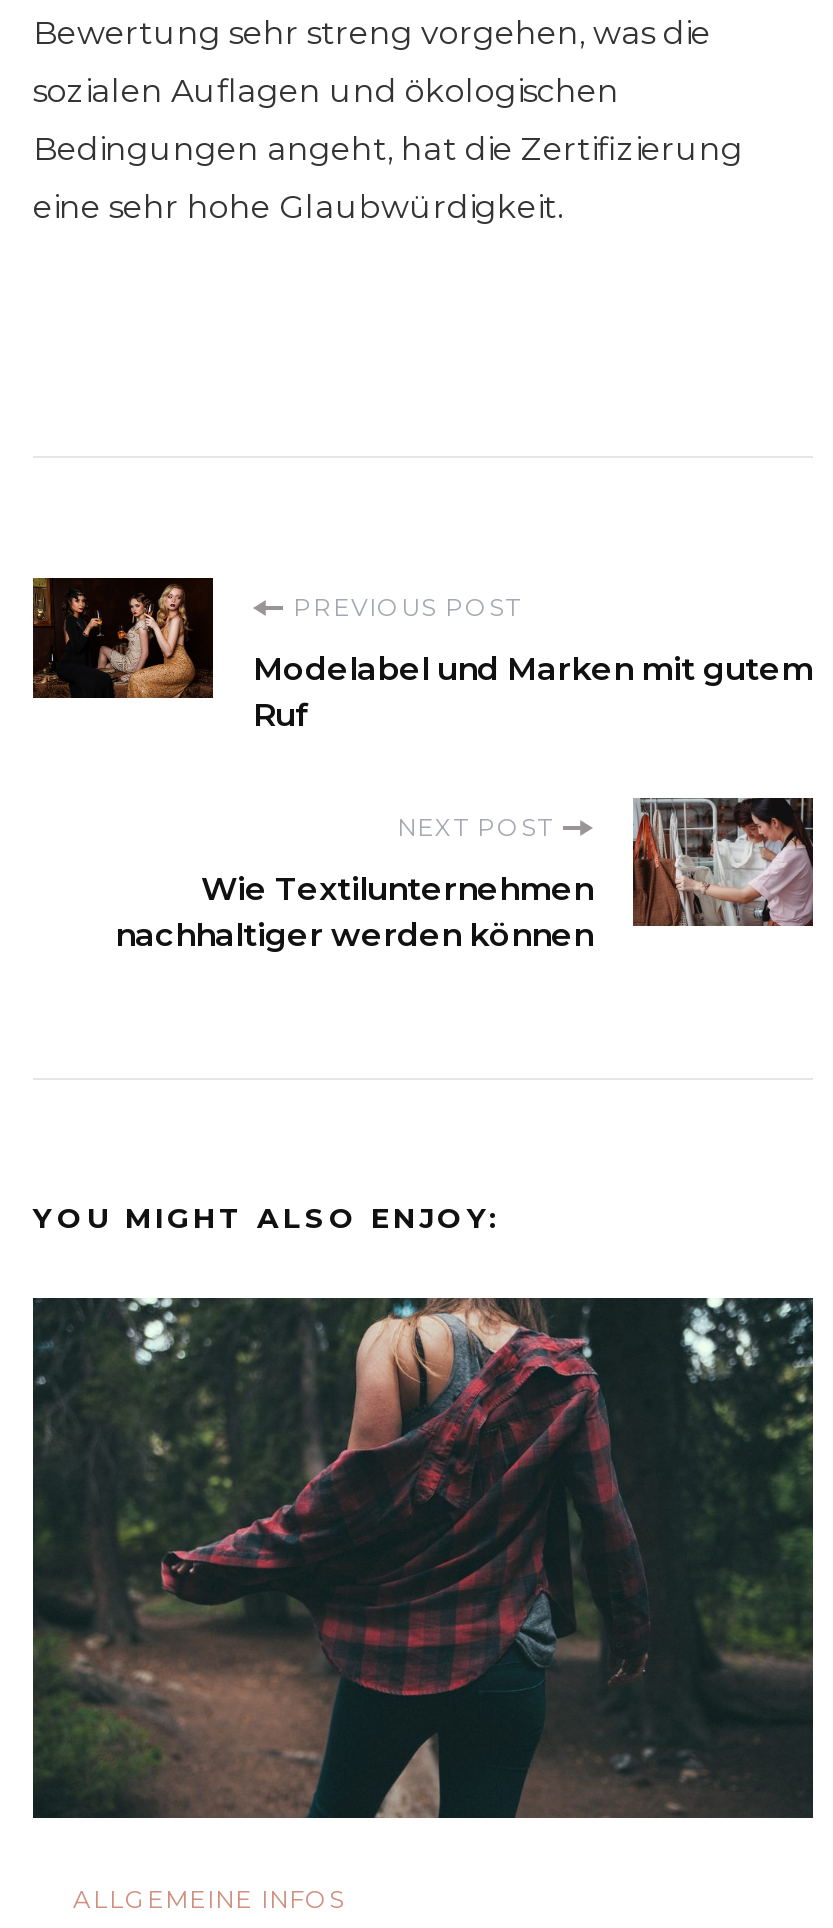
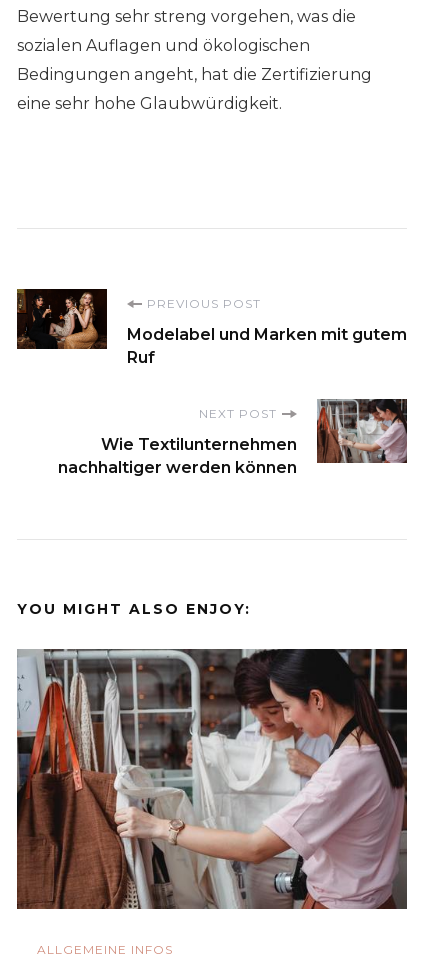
- [image]
+ [image]
